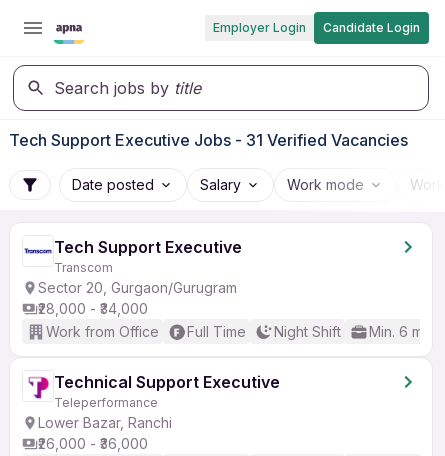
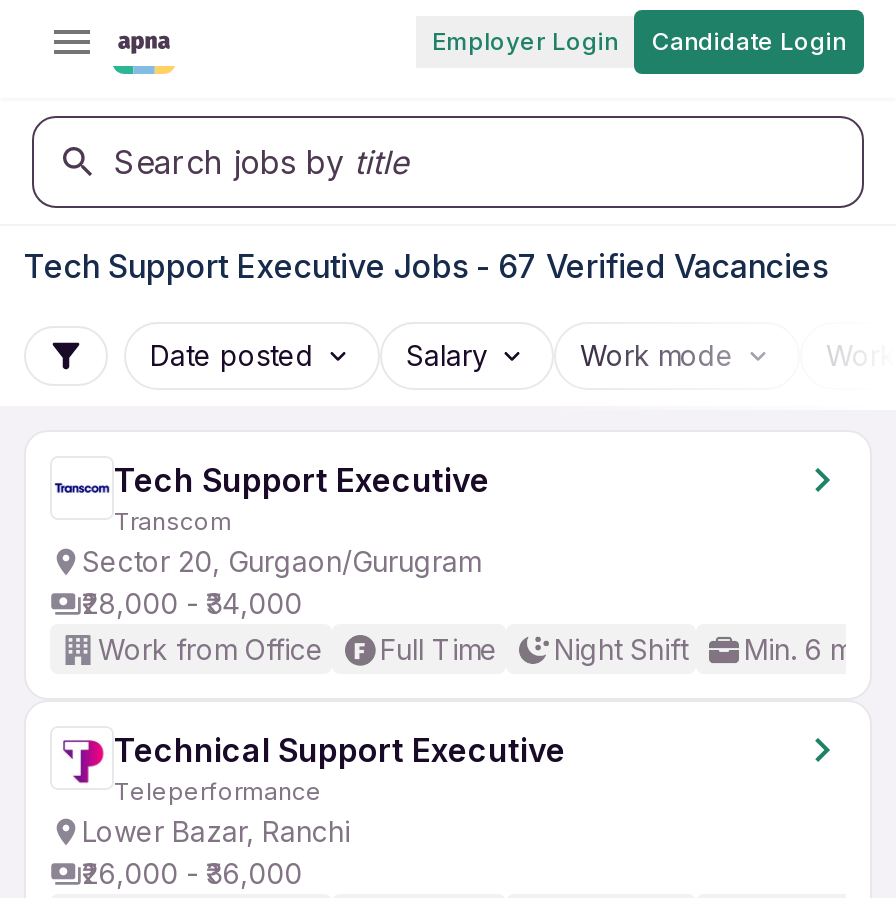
- Tech Support Executive Jobs - 31 Verified Vacancies
+ Tech Support Executive Jobs - 67 Verified Vacancies
